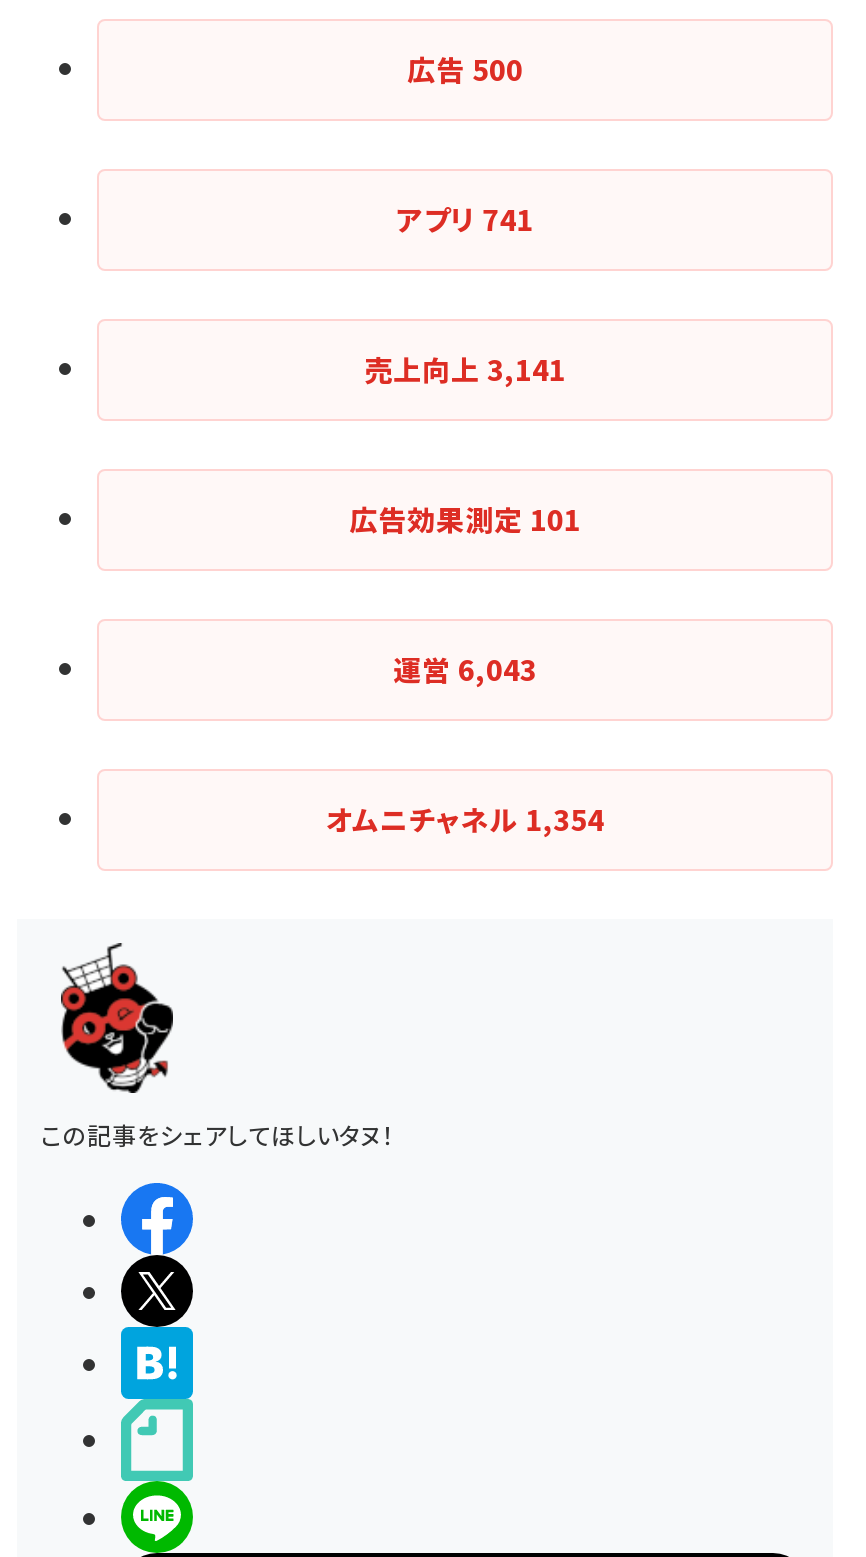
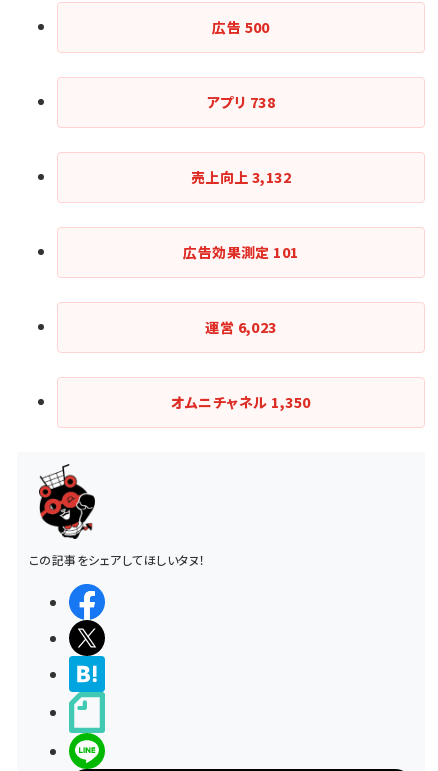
- アプリ741
+ アプリ738

- 売上向上3,141
+ 売上向上3,132

- 運営6,043
+ 運営6,023

- オムニチャネル1,354
+ オムニチャネル1,350
